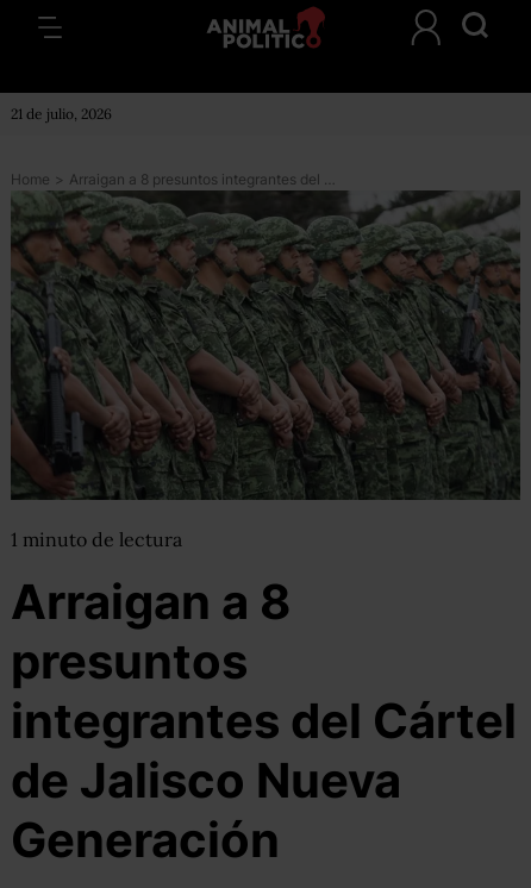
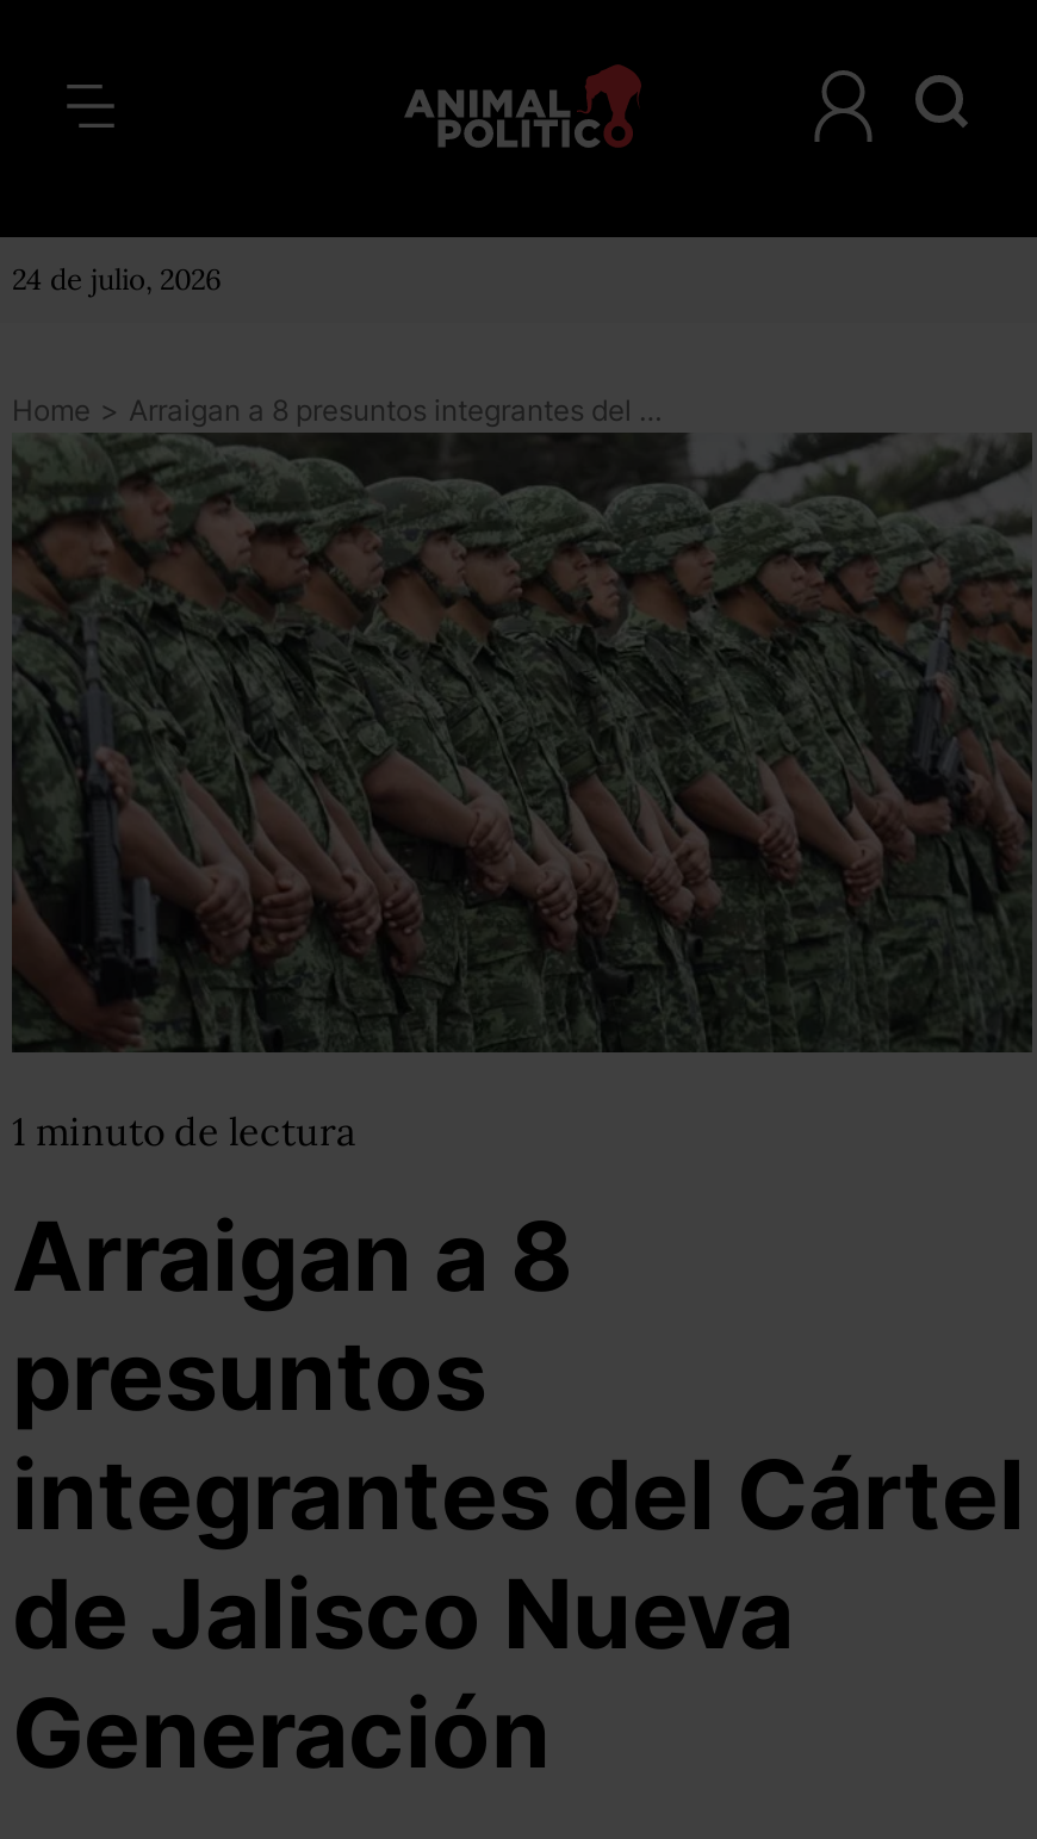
- 21 de julio, 2026
+ 24 de julio, 2026
